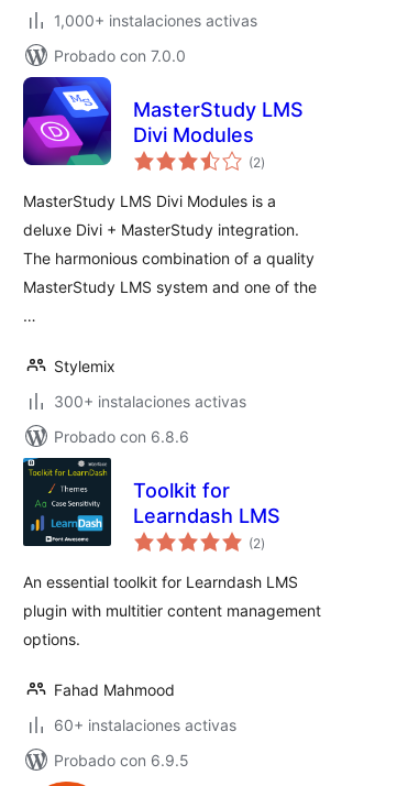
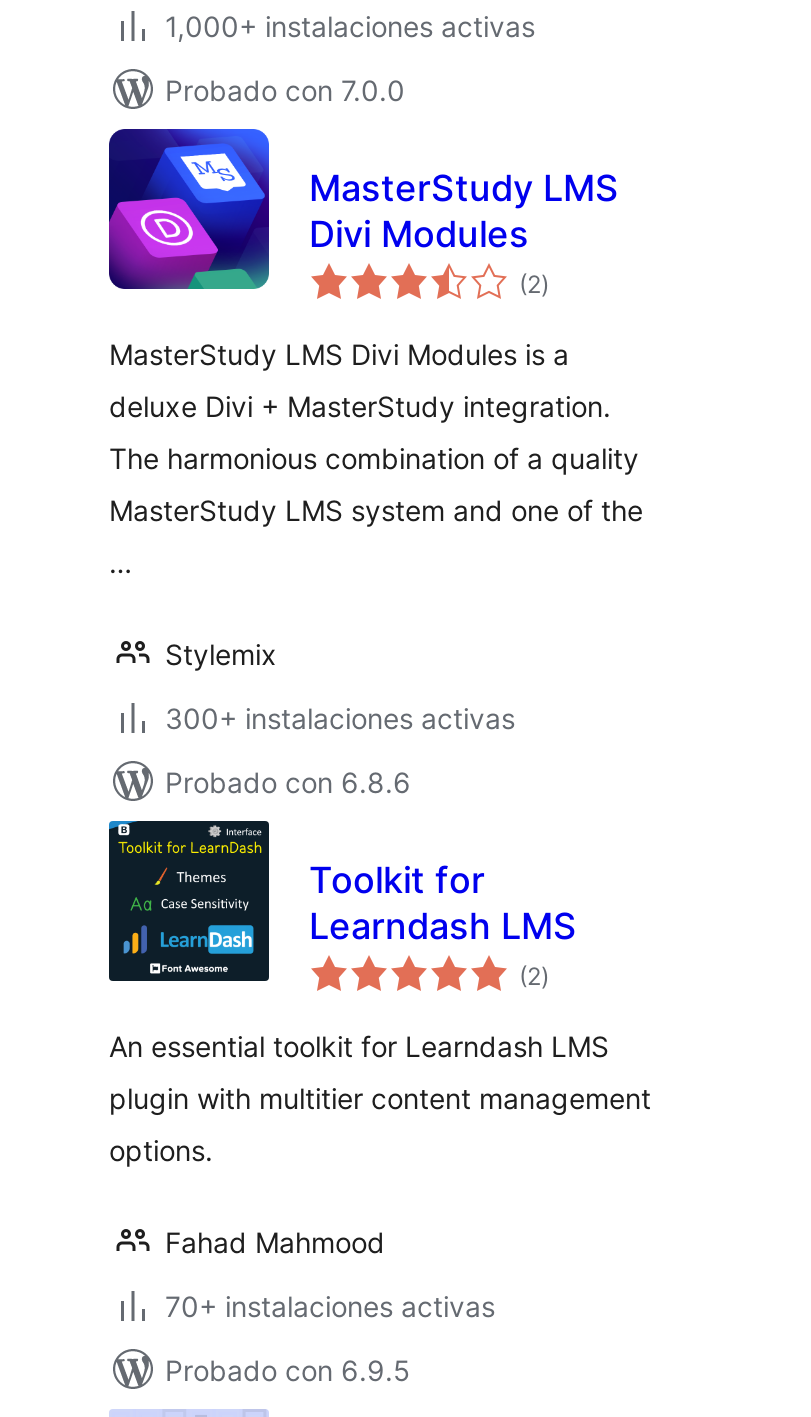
- 60+ instalaciones activas
+ 70+ instalaciones activas
